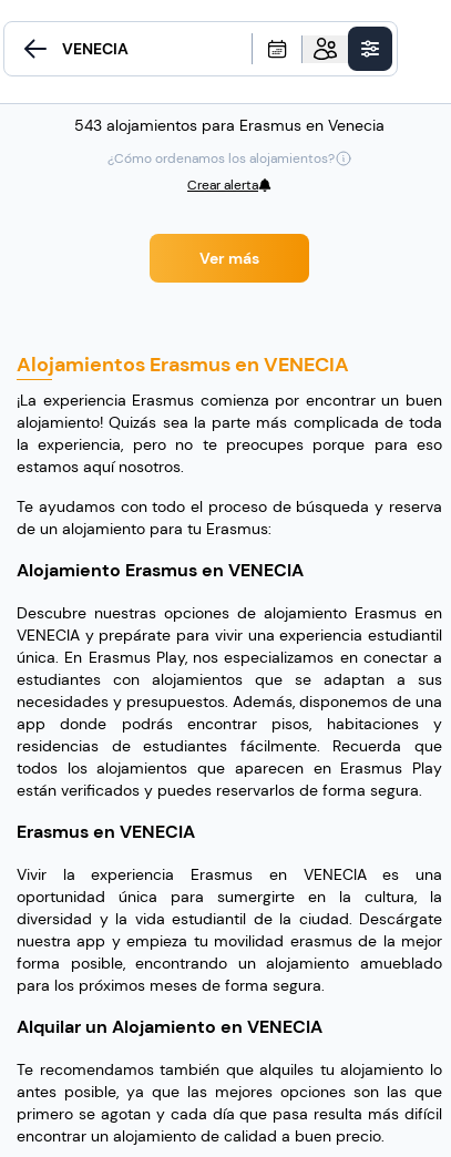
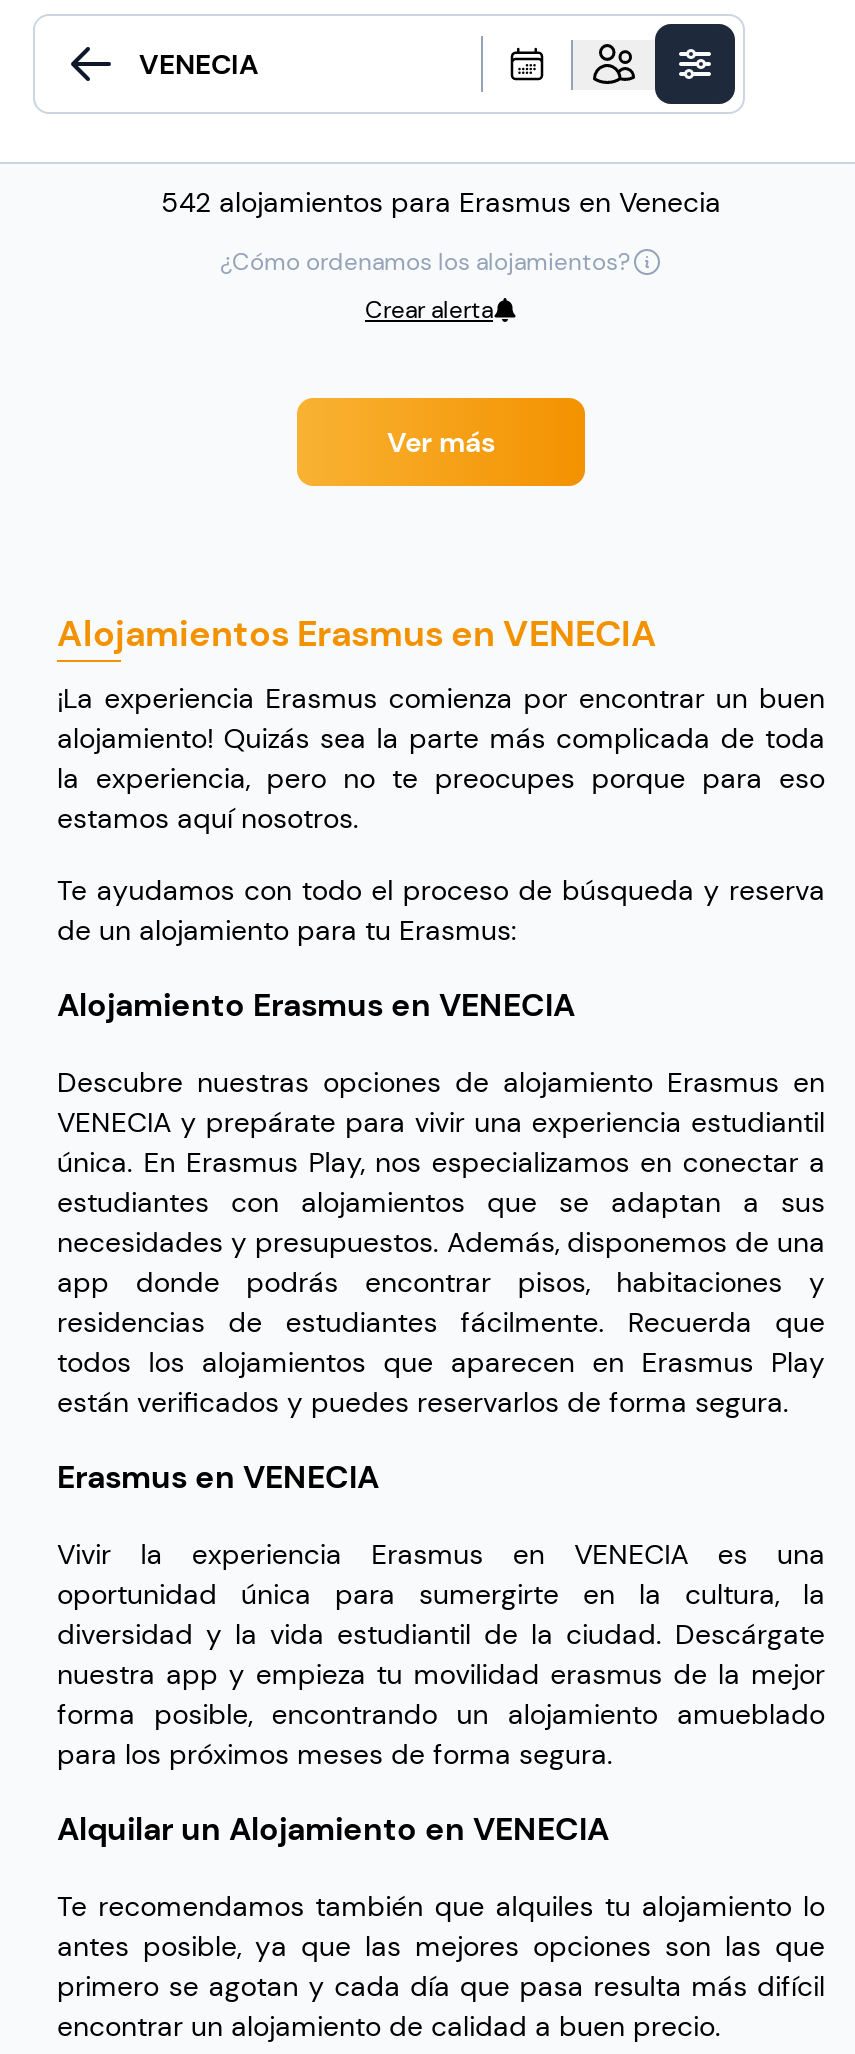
- 543 alojamientos para Erasmus en Venecia
+ 542 alojamientos para Erasmus en Venecia
